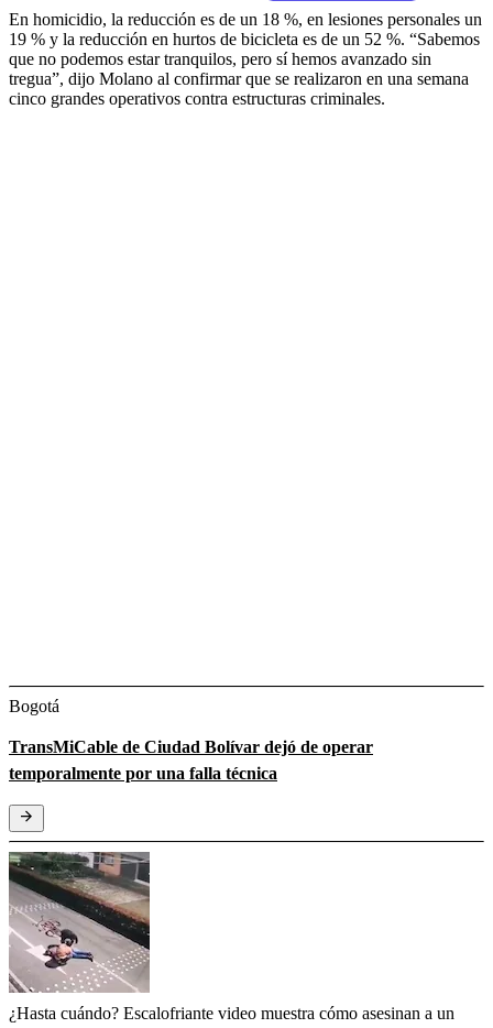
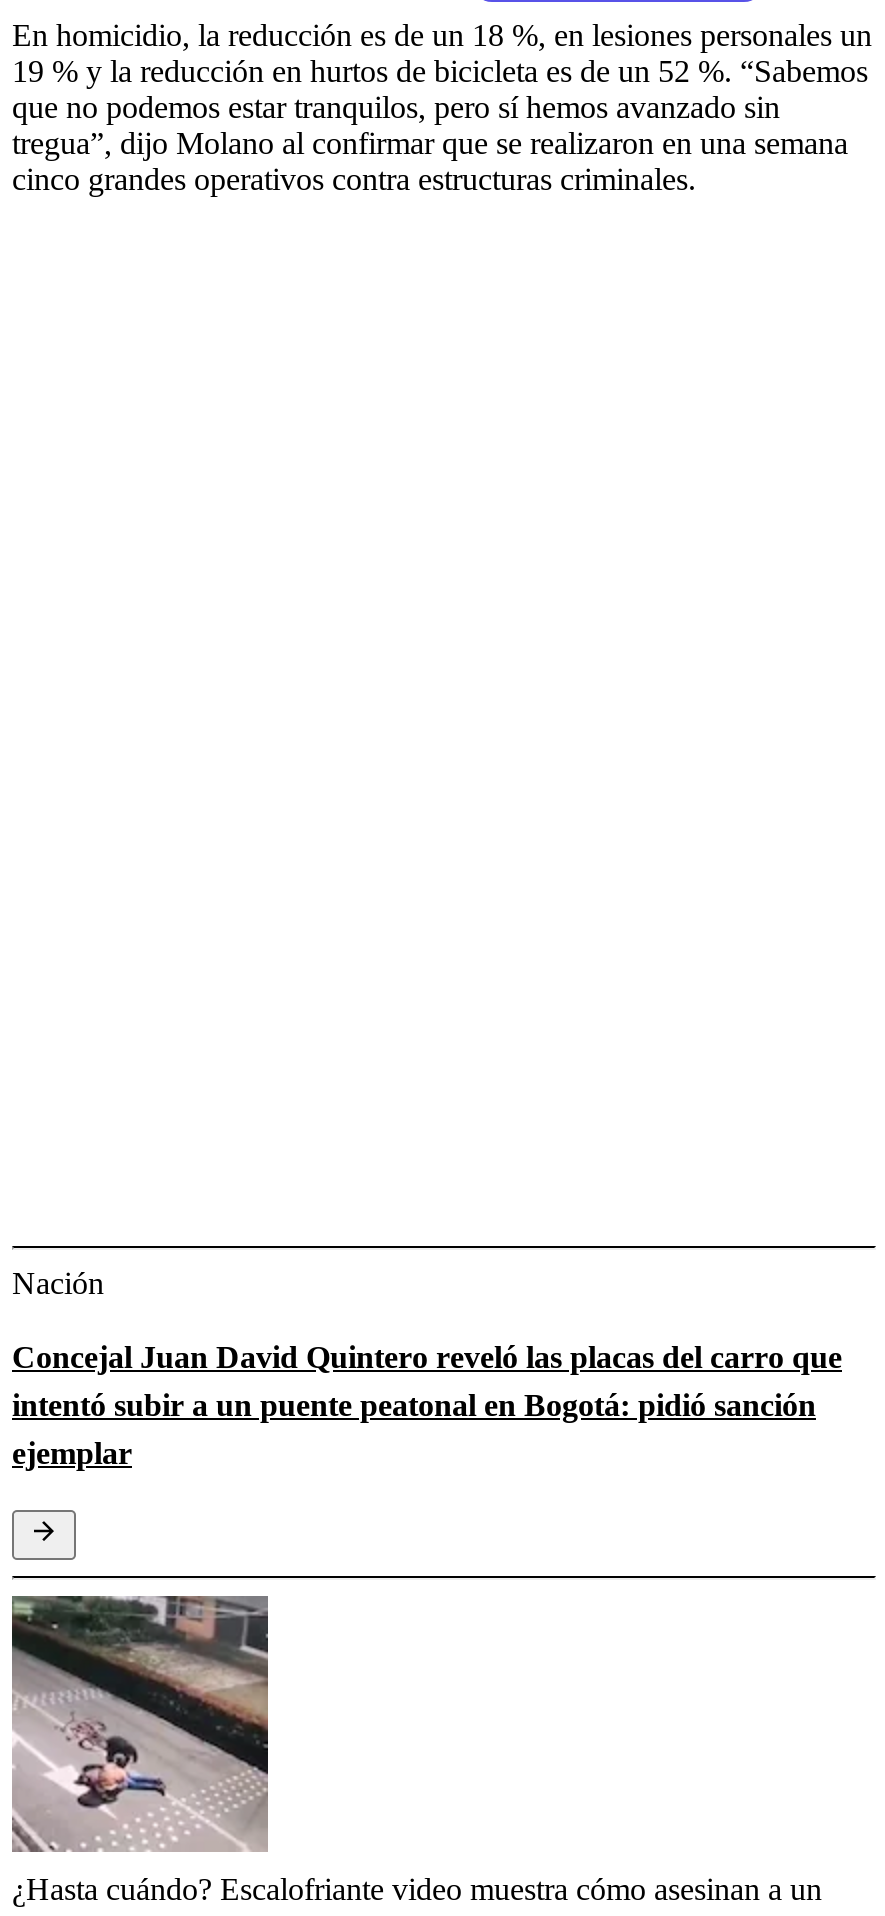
- Bogotá
+ Nación

- TransMiCable de Ciudad Bolívar dejó de operar
- temporalmente por una falla técnica
+ Concejal Juan David Quintero reveló las placas del carro que
+ intentó subir a un puente peatonal en Bogotá: pidió sanción
+ ejemplar
